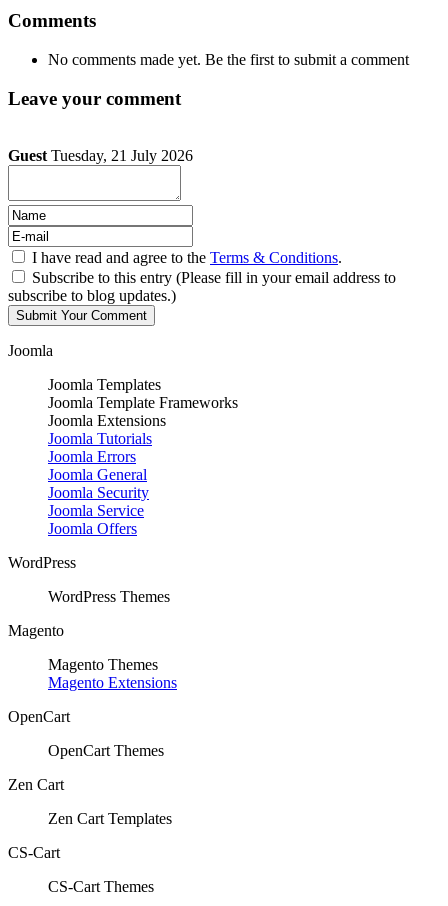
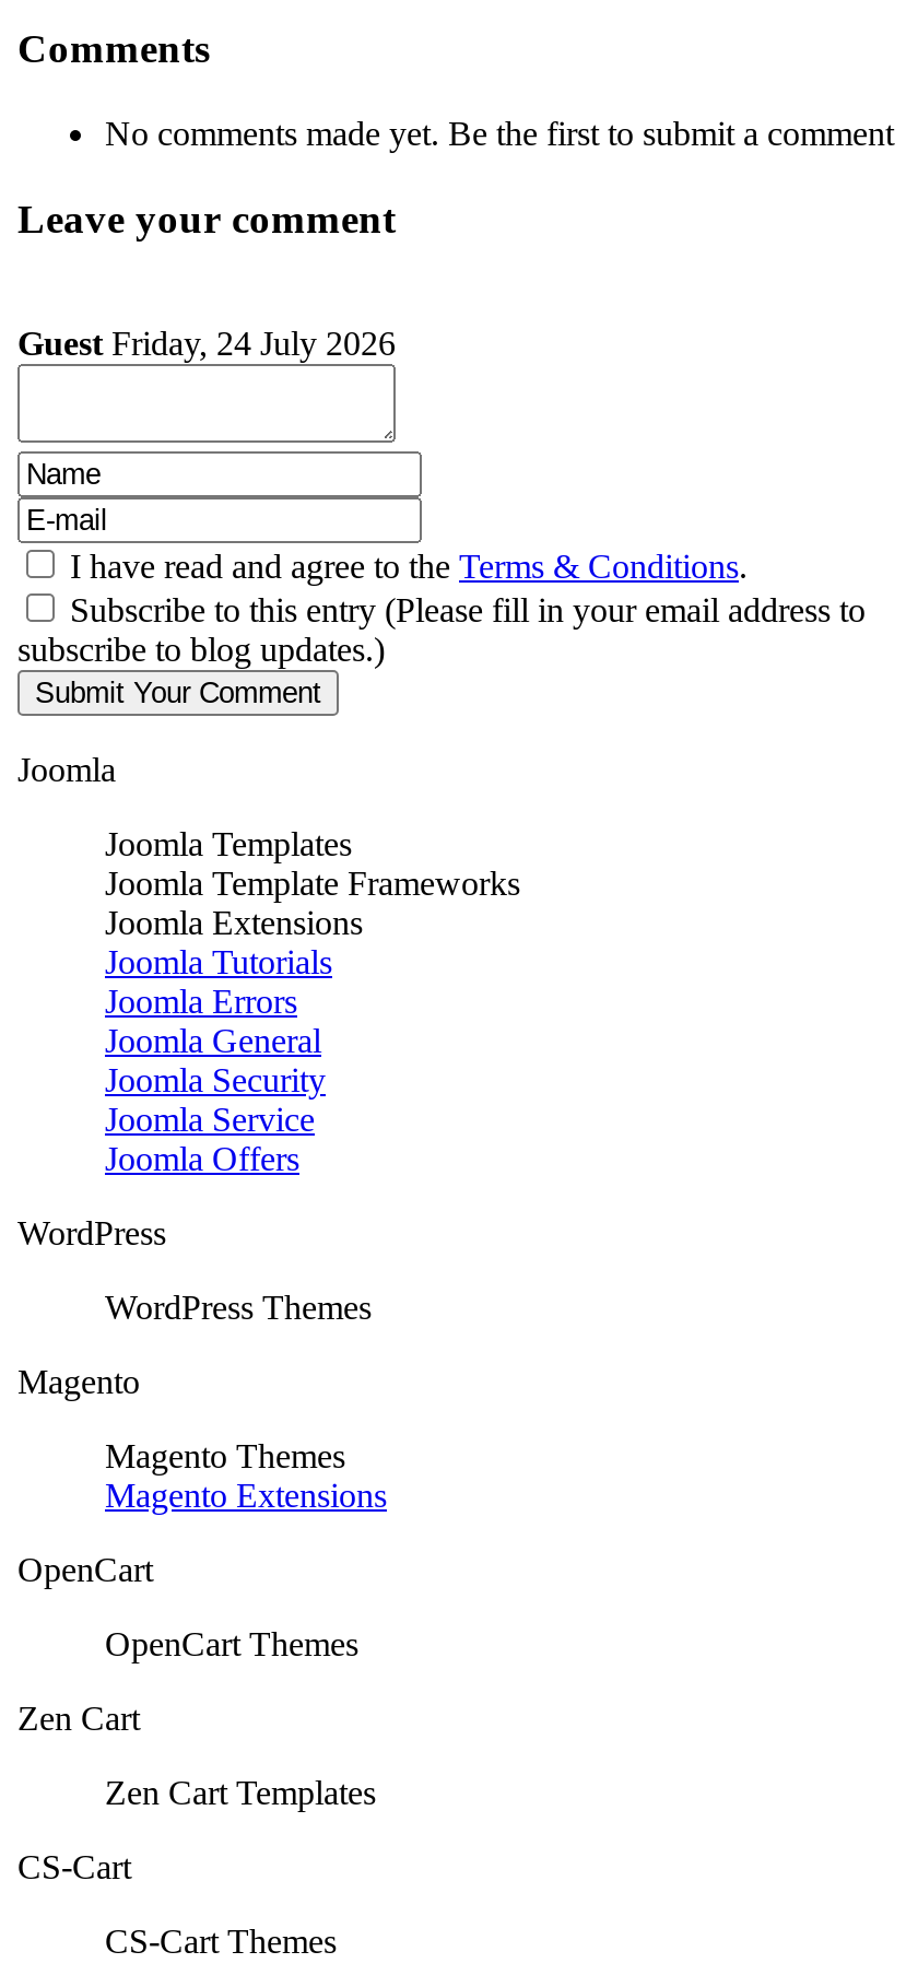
- Guest Tuesday, 21 July 2026
+ Guest Friday, 24 July 2026
